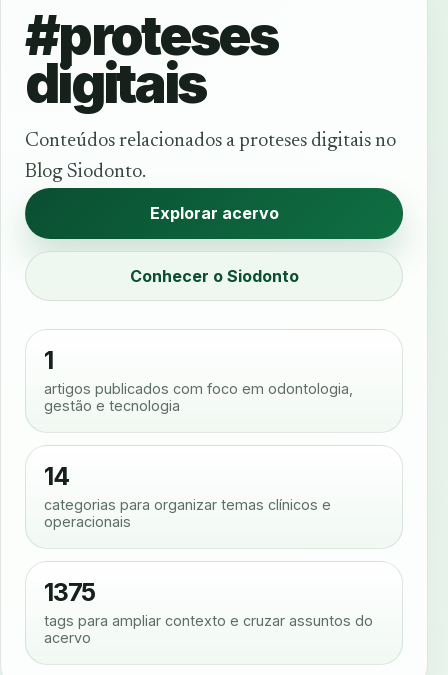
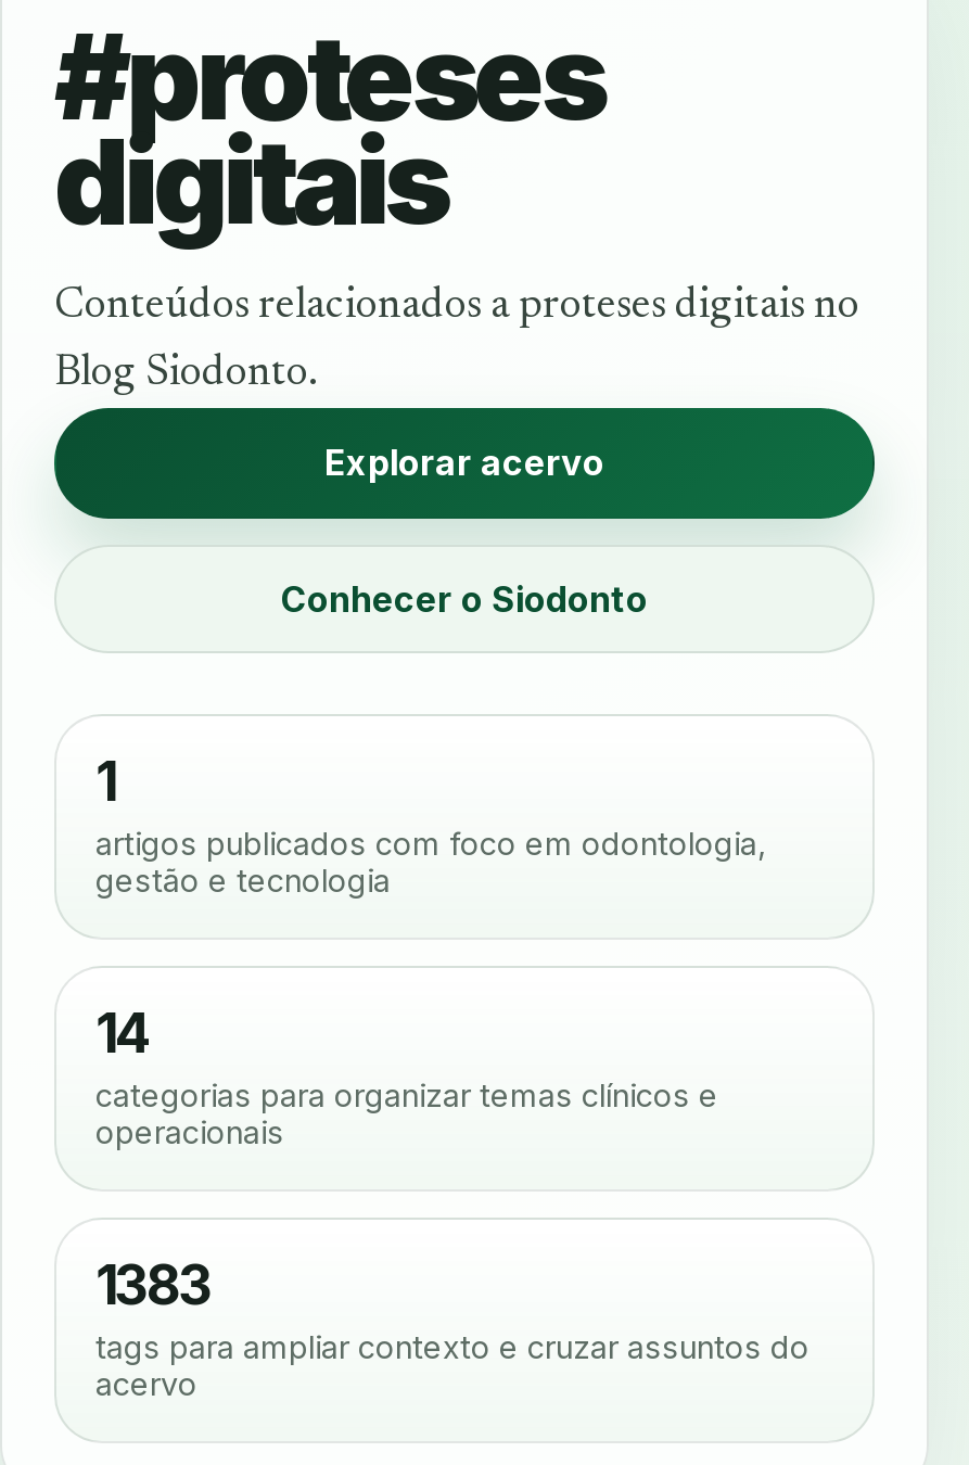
- 1375
+ 1383
